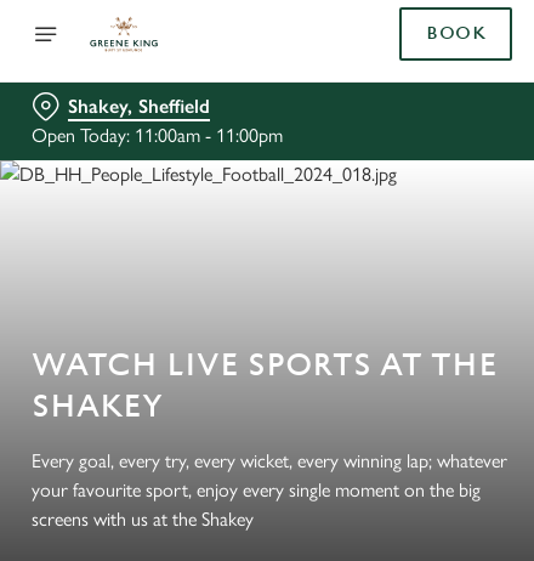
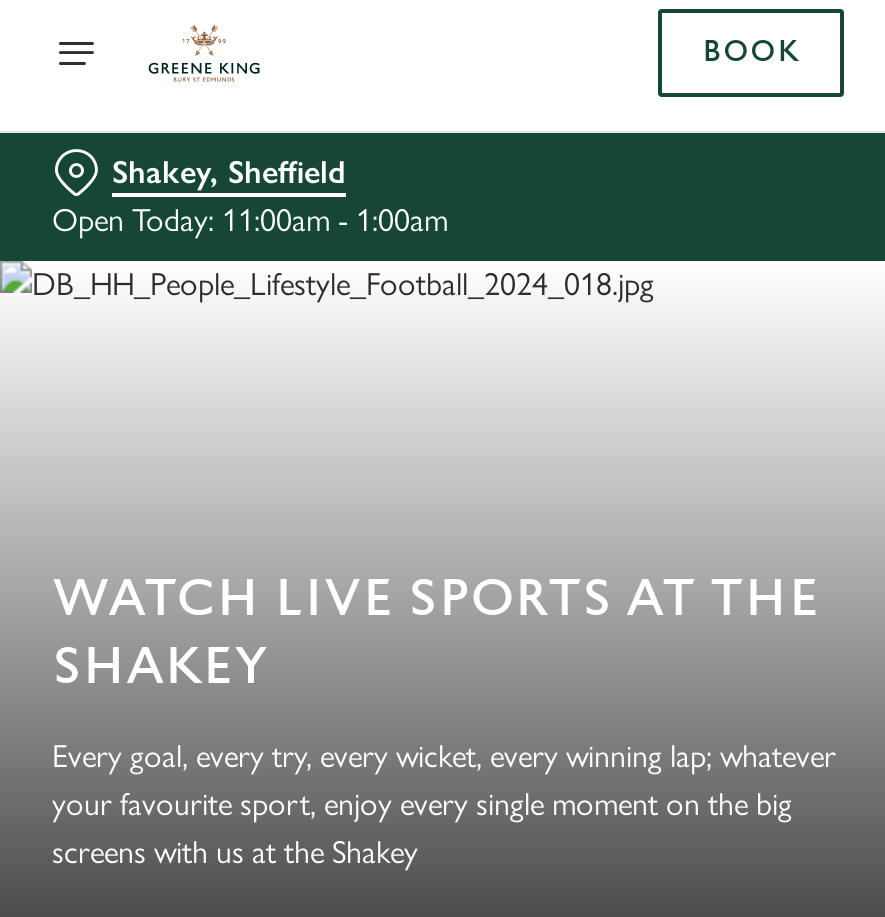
- Open Today: 11:00am - 11:00pm
+ Open Today: 11:00am - 1:00am
